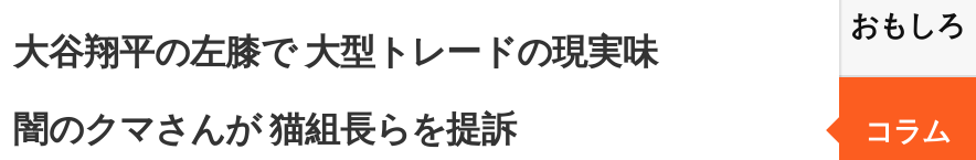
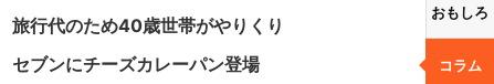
- 大谷翔平の左膝で 大型トレードの現実味
+ 旅行代のため40歳世帯がやりくり

- 闇のクマさんが 猫組長らを提訴
+ セブンにチーズカレーパン登場
